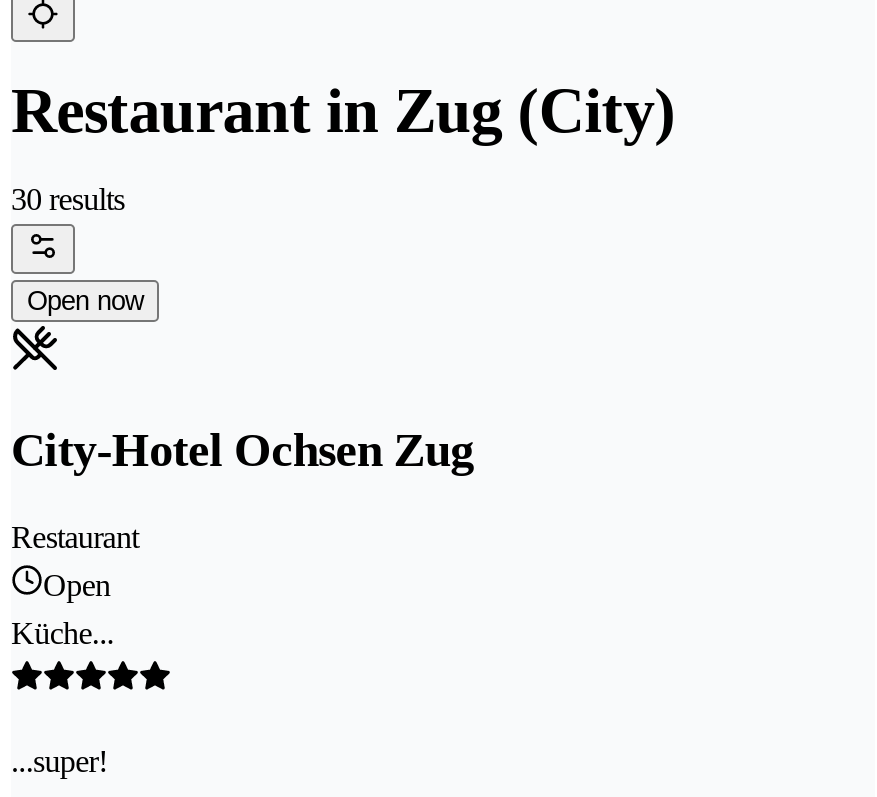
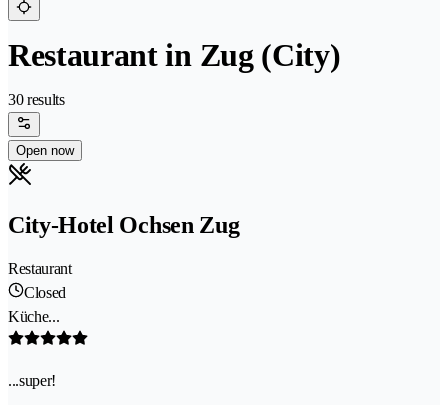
- Open
+ Closed
